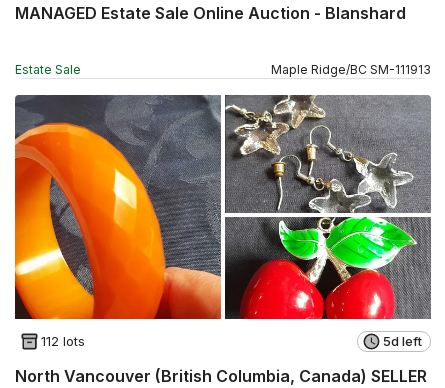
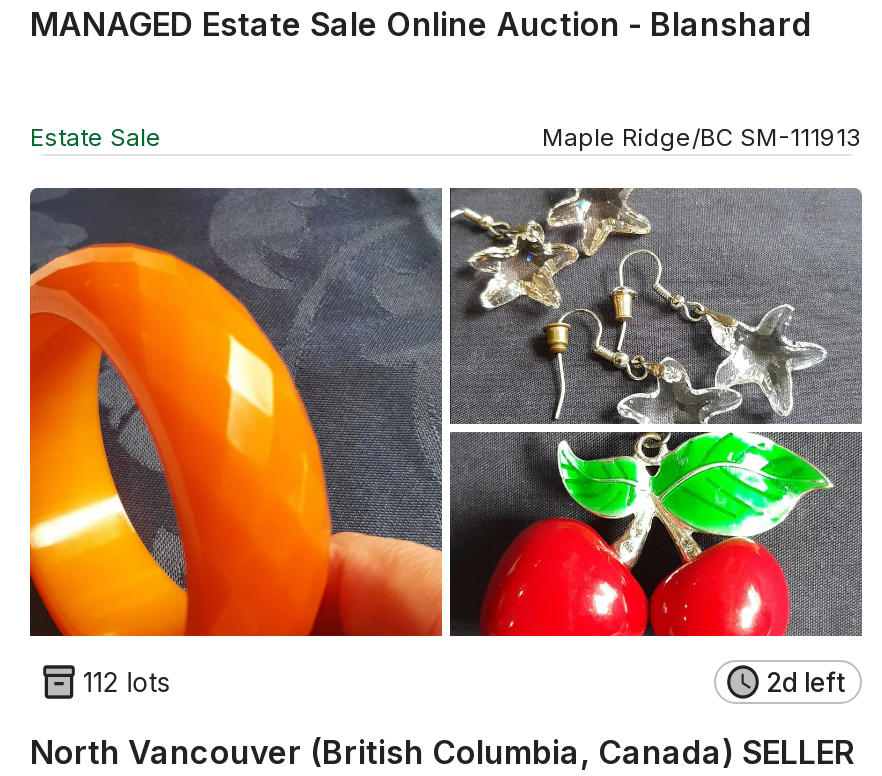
- 5d left
+ 2d left
